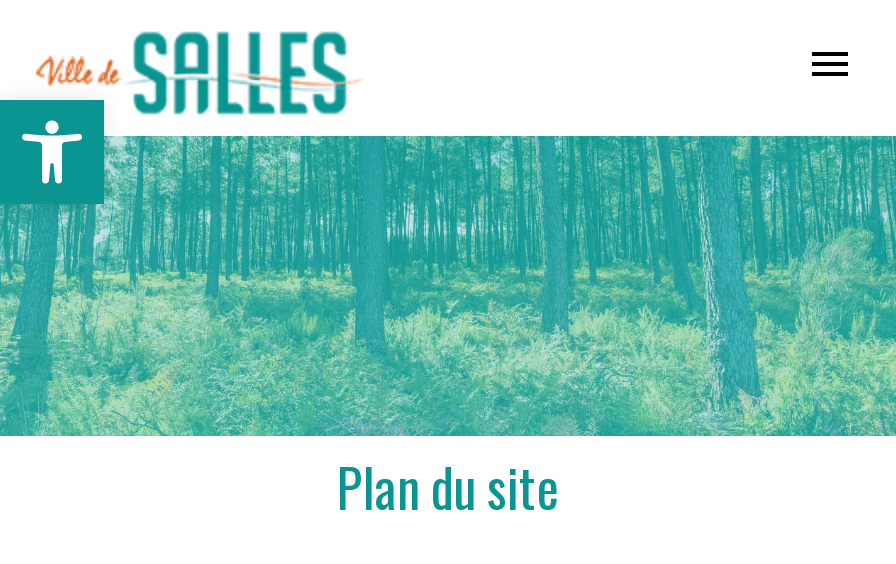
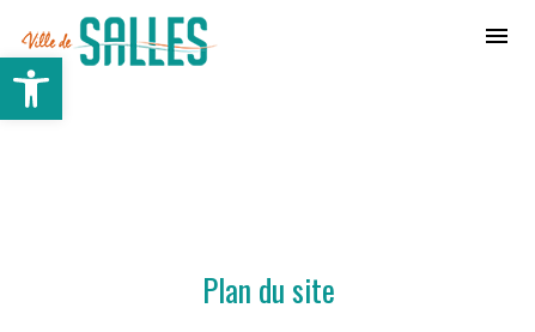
- [image]
